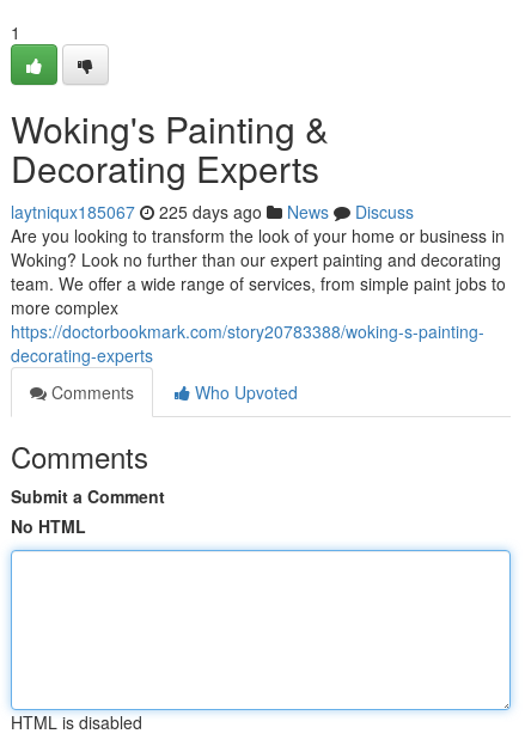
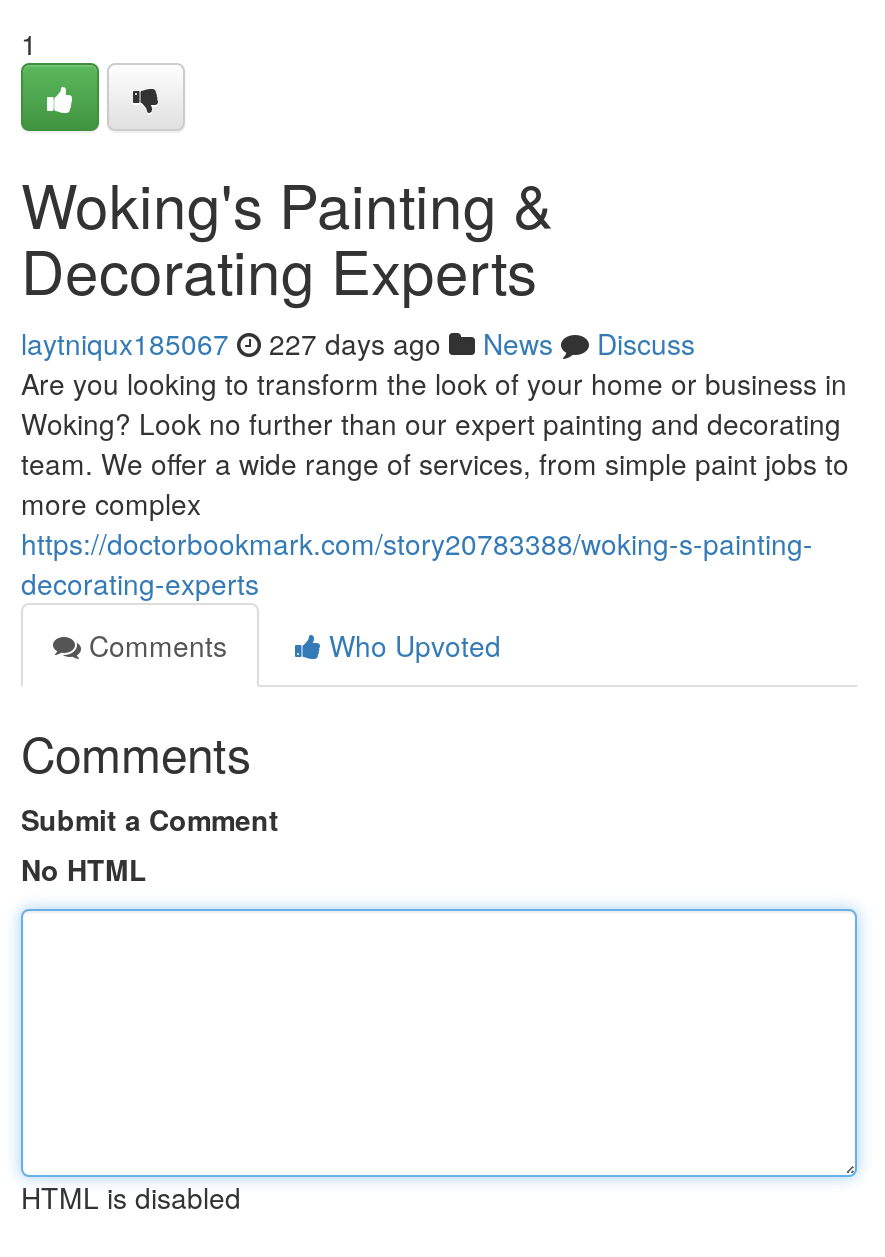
- laytniqux185067 225 days ago News Discuss
+ laytniqux185067 227 days ago News Discuss
